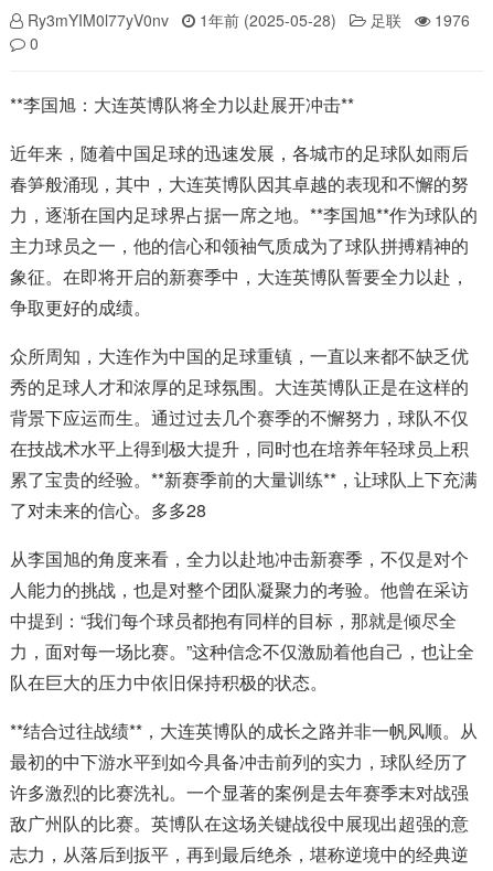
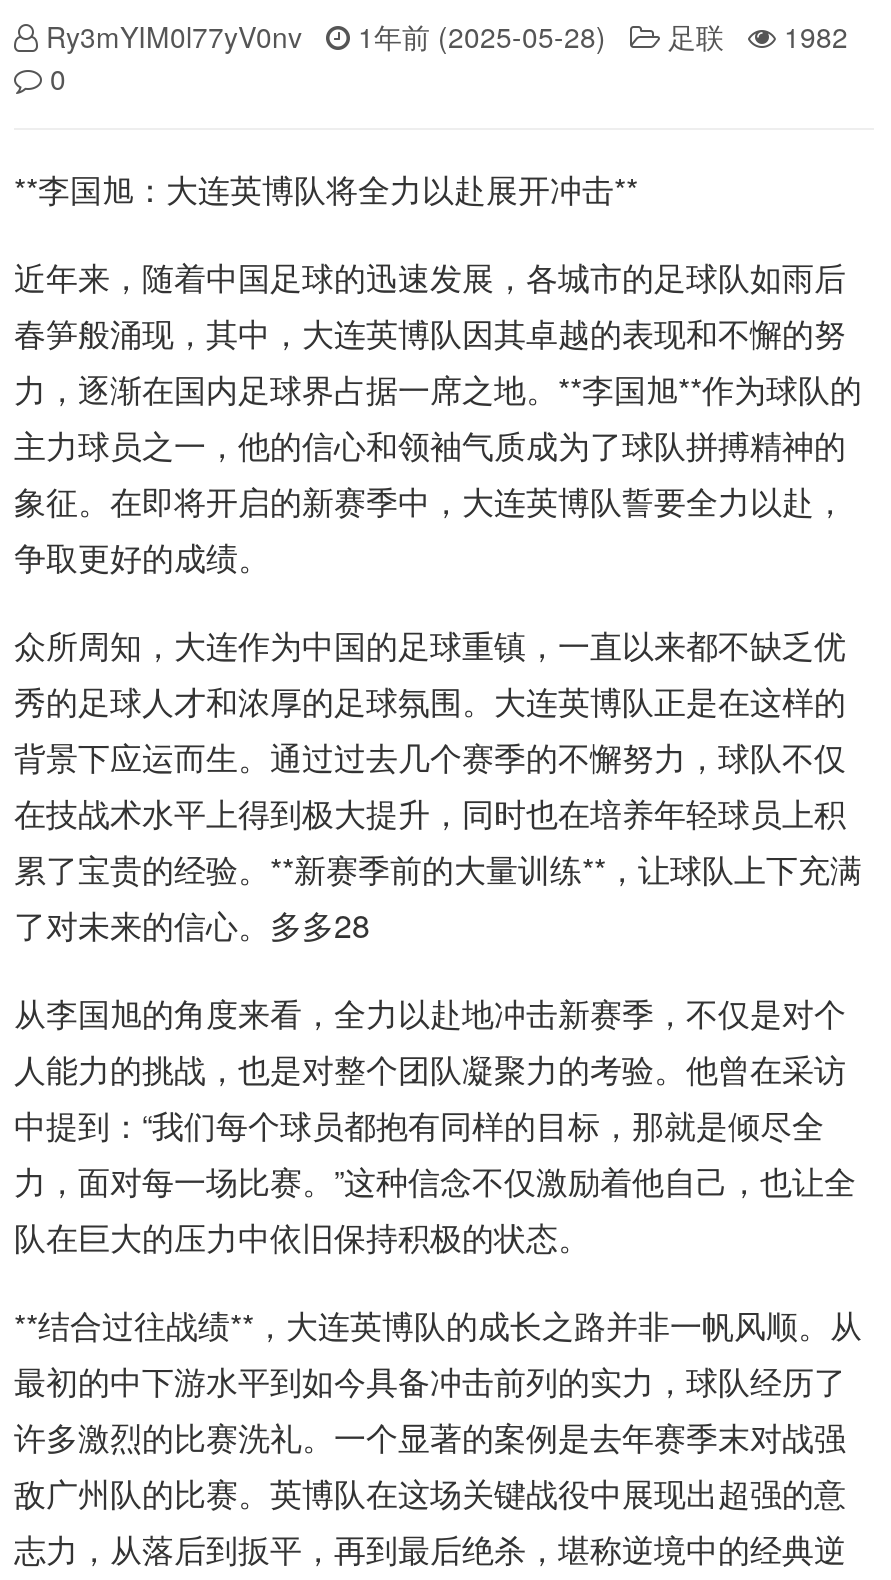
- Ry3mYIM0l77yV0nv 1年前 (2025-05-28) 足联 1976
+ Ry3mYIM0l77yV0nv 1年前 (2025-05-28) 足联 1982
